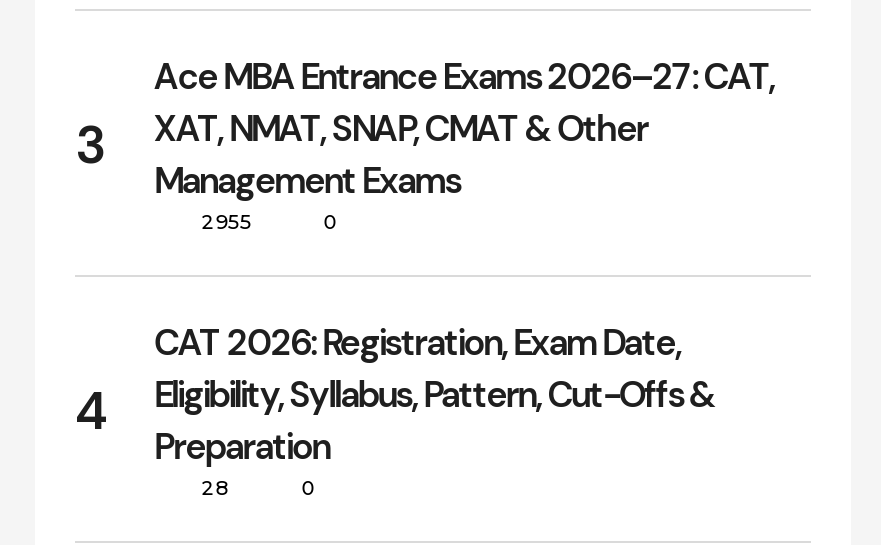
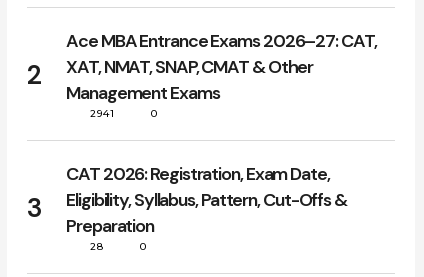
- 3 XAT, NMAT, SNAP, CMAT & Other
+ 2 XAT, NMAT, SNAP, CMAT & Other

- 2955
+ 2941

- 4 Eligibility, Syllabus, Pattern, Cut-Offs &
+ 3 Eligibility, Syllabus, Pattern, Cut-Offs &
